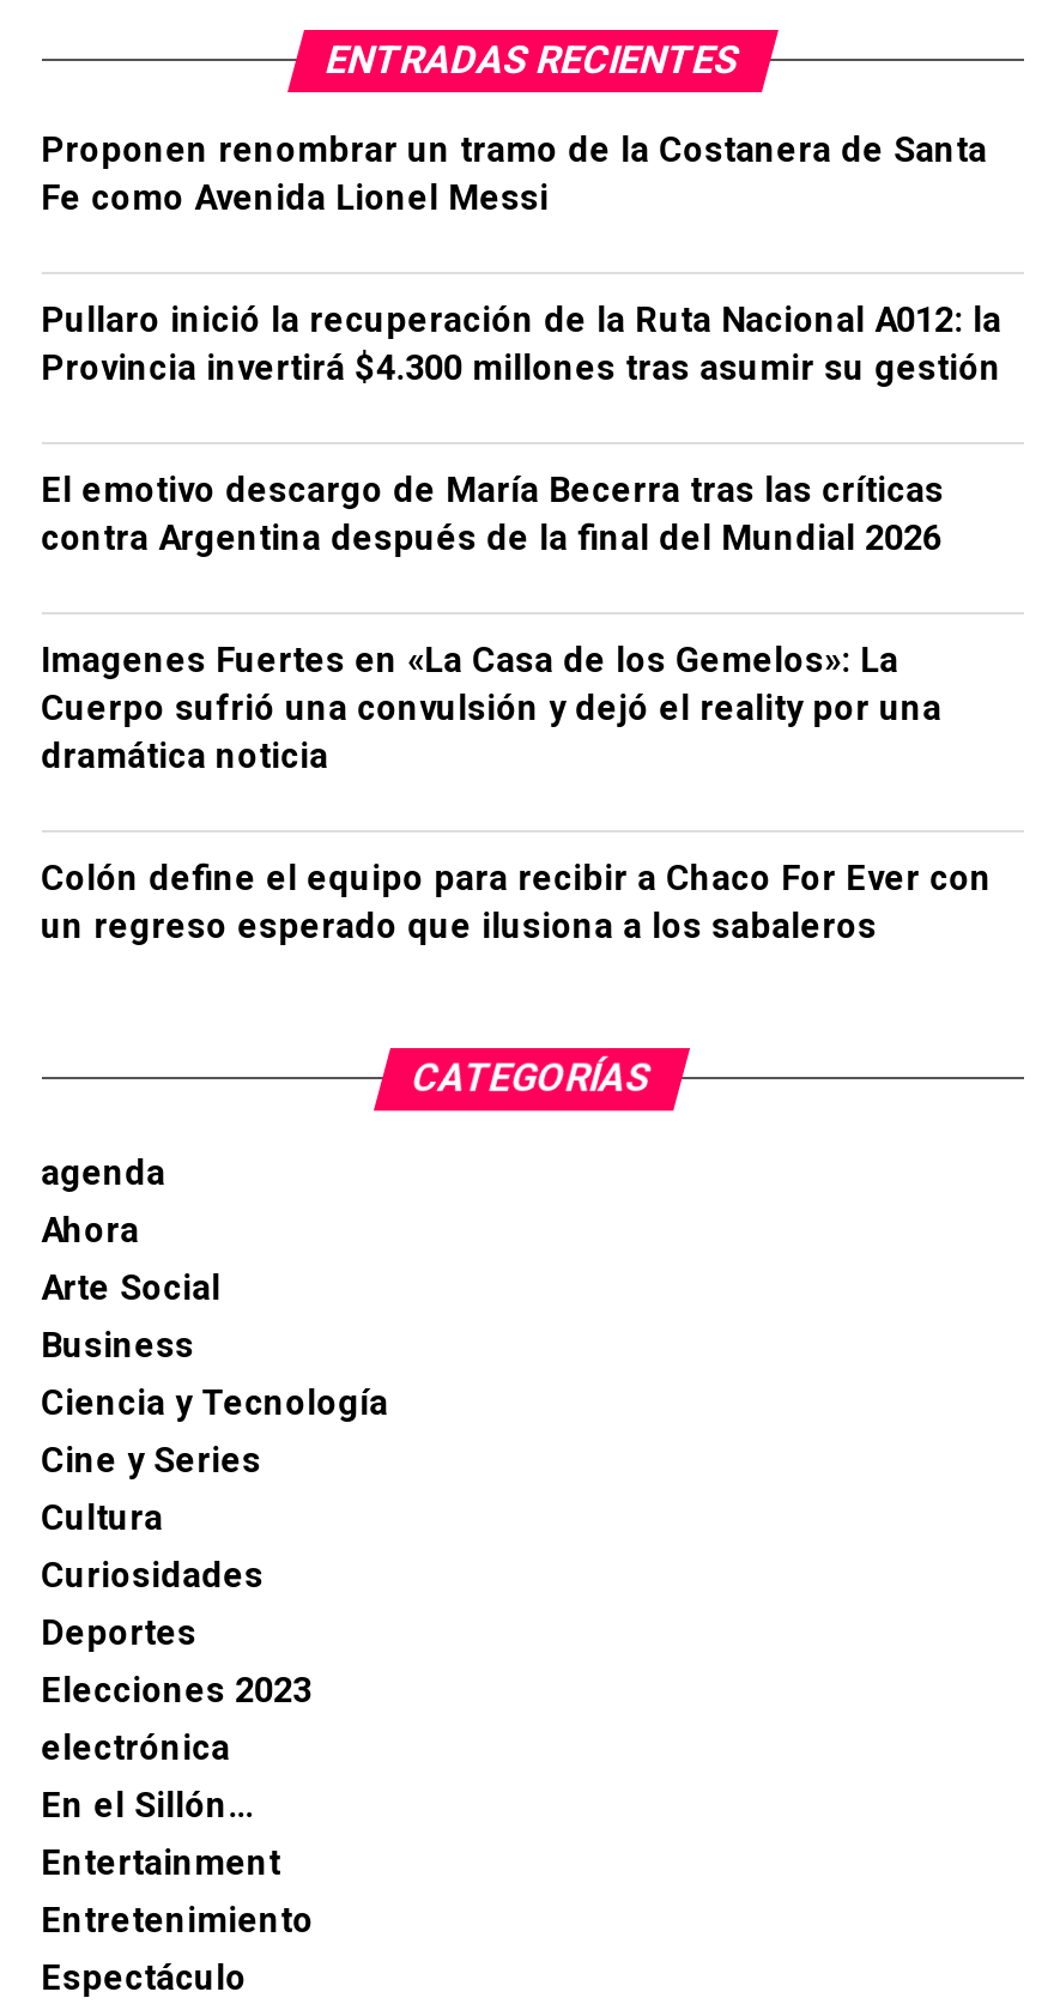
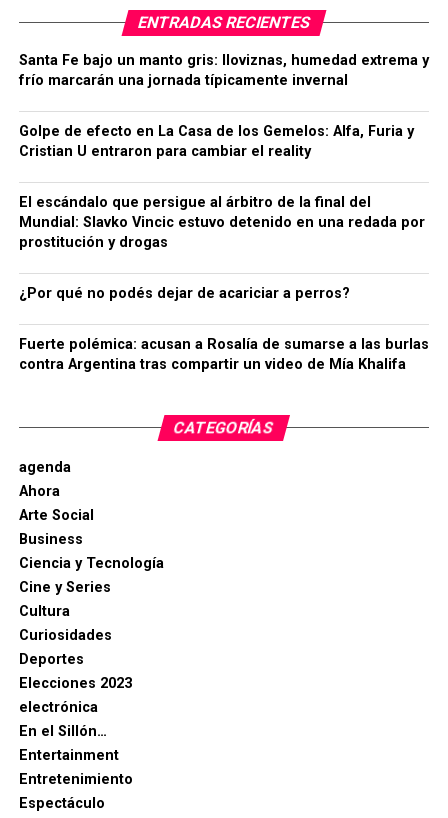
- Proponen renombrar un tramo de la Costanera de Santa
- Fe como Avenida Lionel Messi
+ Santa Fe bajo un manto gris: lloviznas, humedad extrema y
+ frío marcarán una jornada típicamente invernal

- Pullaro inició la recuperación de la Ruta Nacional A012: la
- Provincia invertirá $4.300 millones tras asumir su gestión
+ Golpe de efecto en La Casa de los Gemelos: Alfa, Furia y
+ Cristian U entraron para cambiar el reality

- El emotivo descargo de María Becerra tras las críticas
- contra Argentina después de la final del Mundial 2026
+ El escándalo que persigue al árbitro de la final del
+ Mundial: Slavko Vincic estuvo detenido en una redada por
+ prostitución y drogas

- Imagenes Fuertes en «La Casa de los Gemelos»: La
- Cuerpo sufrió una convulsión y dejó el reality por una
- dramática noticia
+ ¿Por qué no podés dejar de acariciar a perros?

- Colón define el equipo para recibir a Chaco For Ever con
- un regreso esperado que ilusiona a los sabaleros
+ Fuerte polémica: acusan a Rosalía de sumarse a las burlas
+ contra Argentina tras compartir un video de Mía Khalifa
